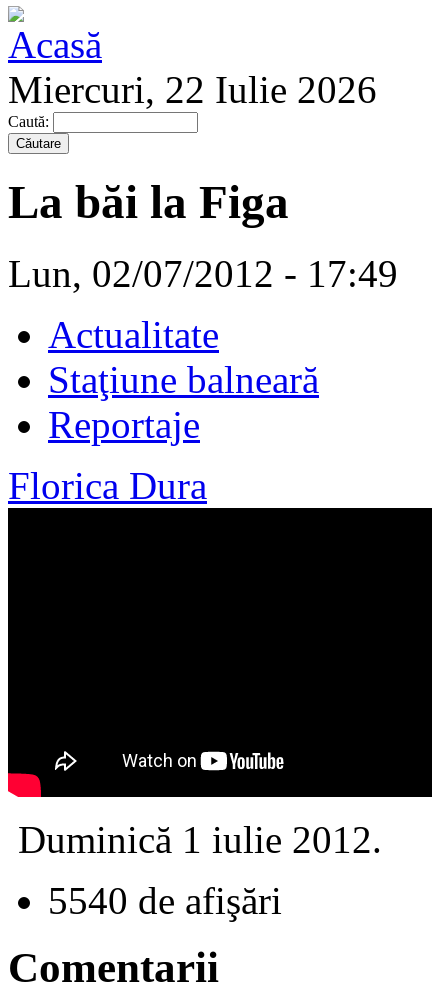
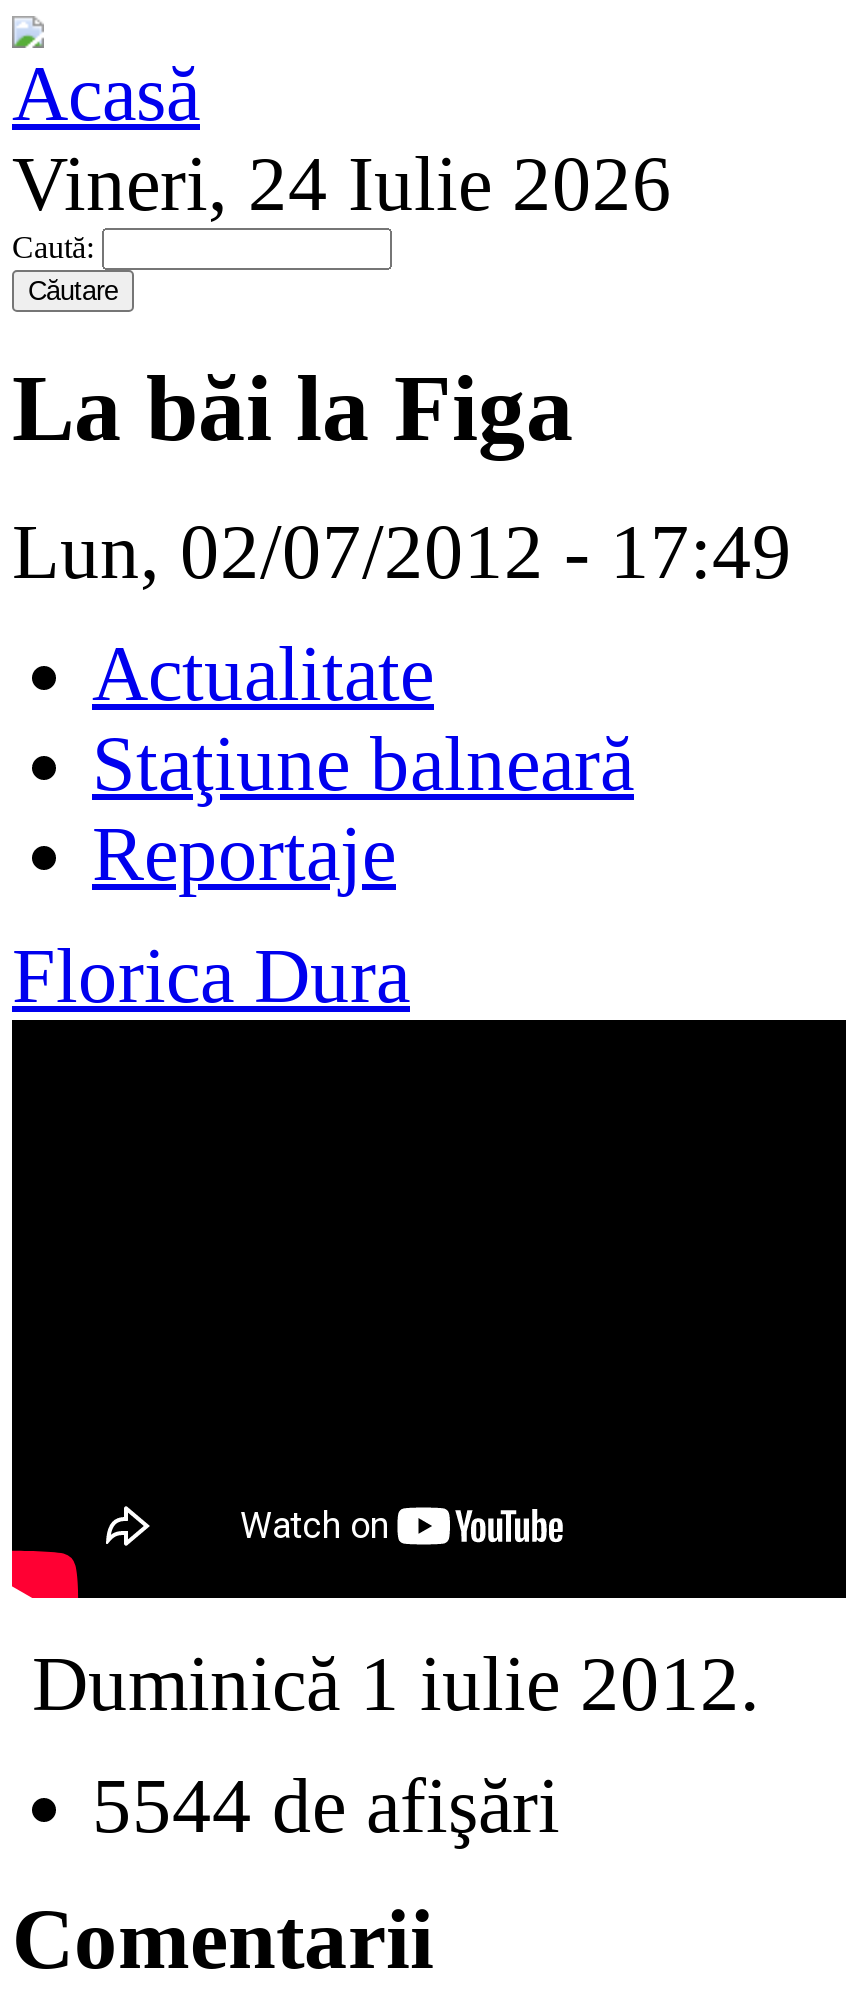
- Miercuri, 22 Iulie 2026
+ Vineri, 24 Iulie 2026

- 5540 de afişări
+ 5544 de afişări
